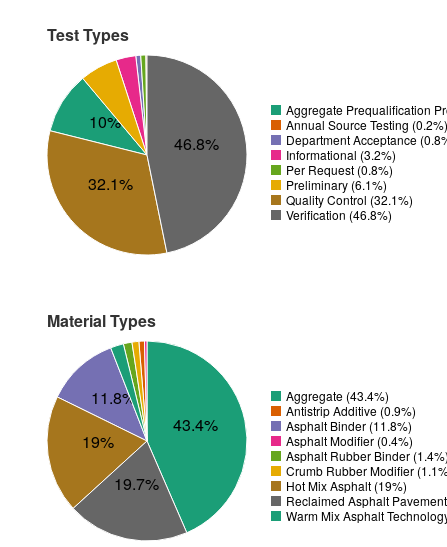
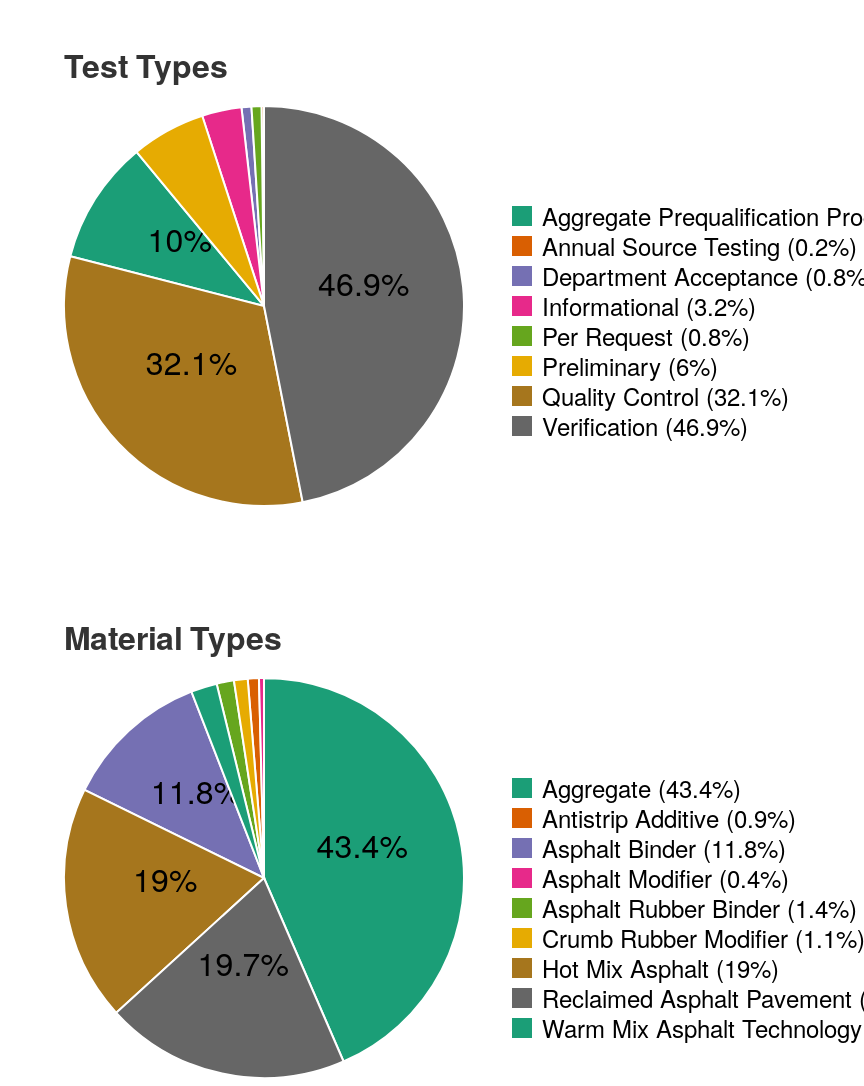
- 46.8%
+ 46.9%

- Preliminary (6.1%)
+ Preliminary (6%)

- Verification (46.8%)
+ Verification (46.9%)
